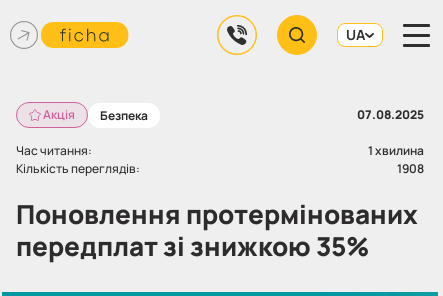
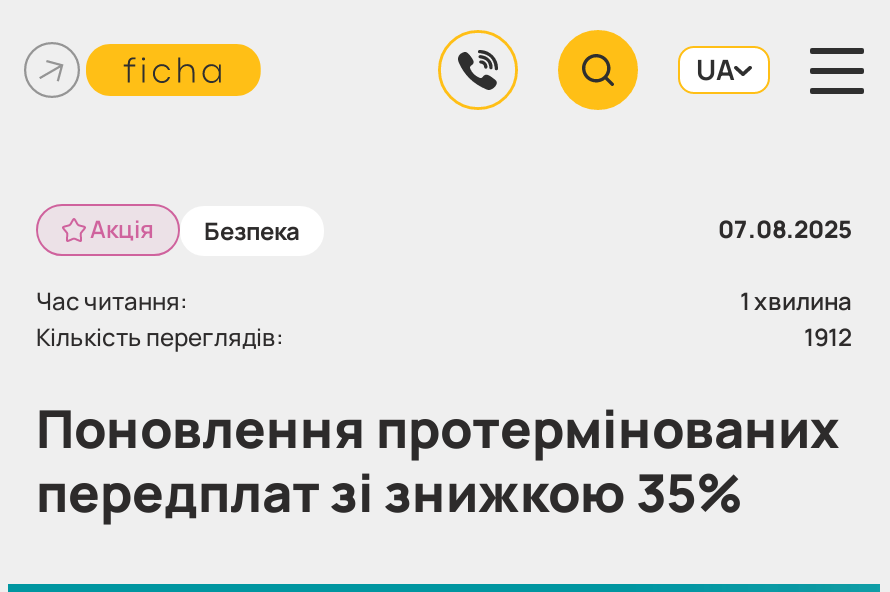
- 1908
+ 1912
